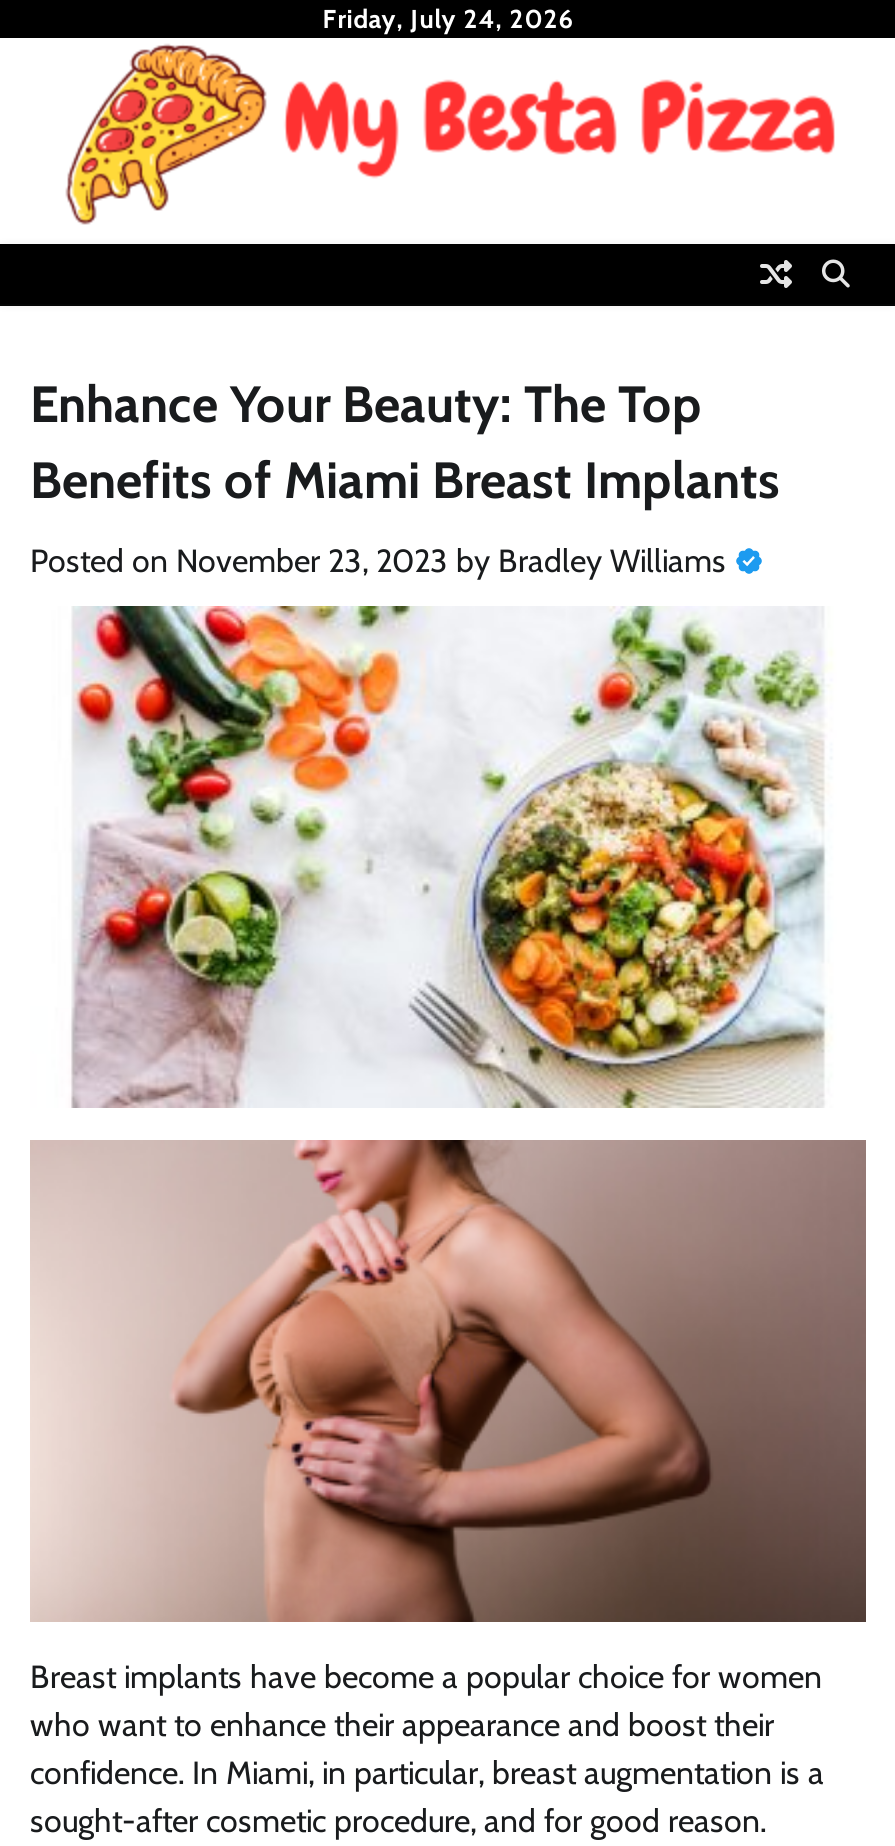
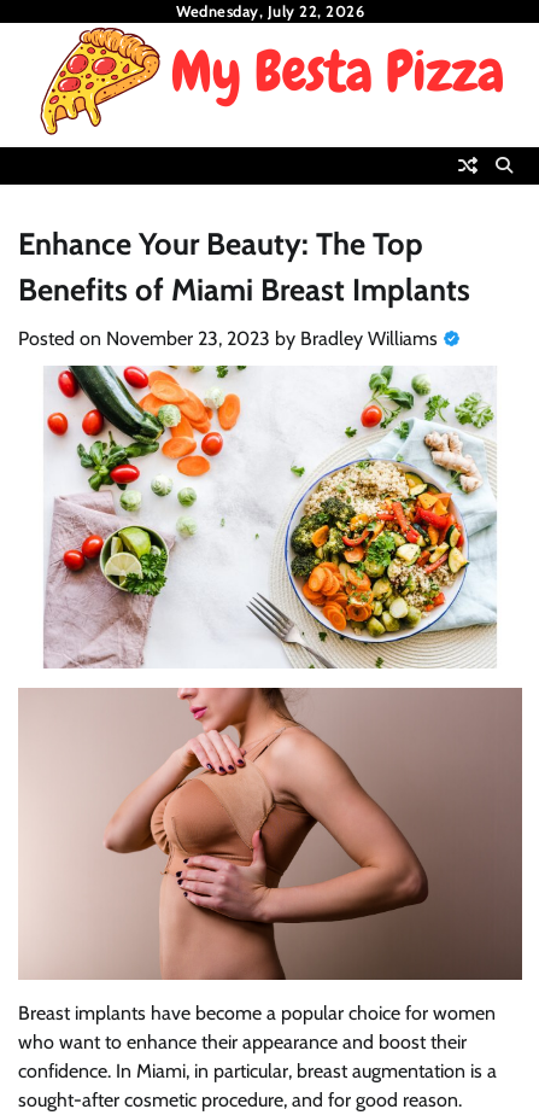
- Friday, July 24, 2026
+ Wednesday, July 22, 2026
